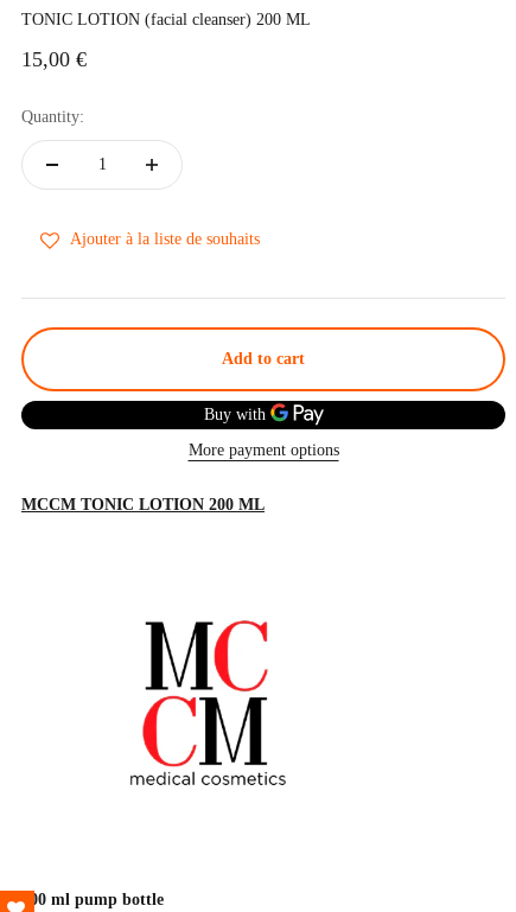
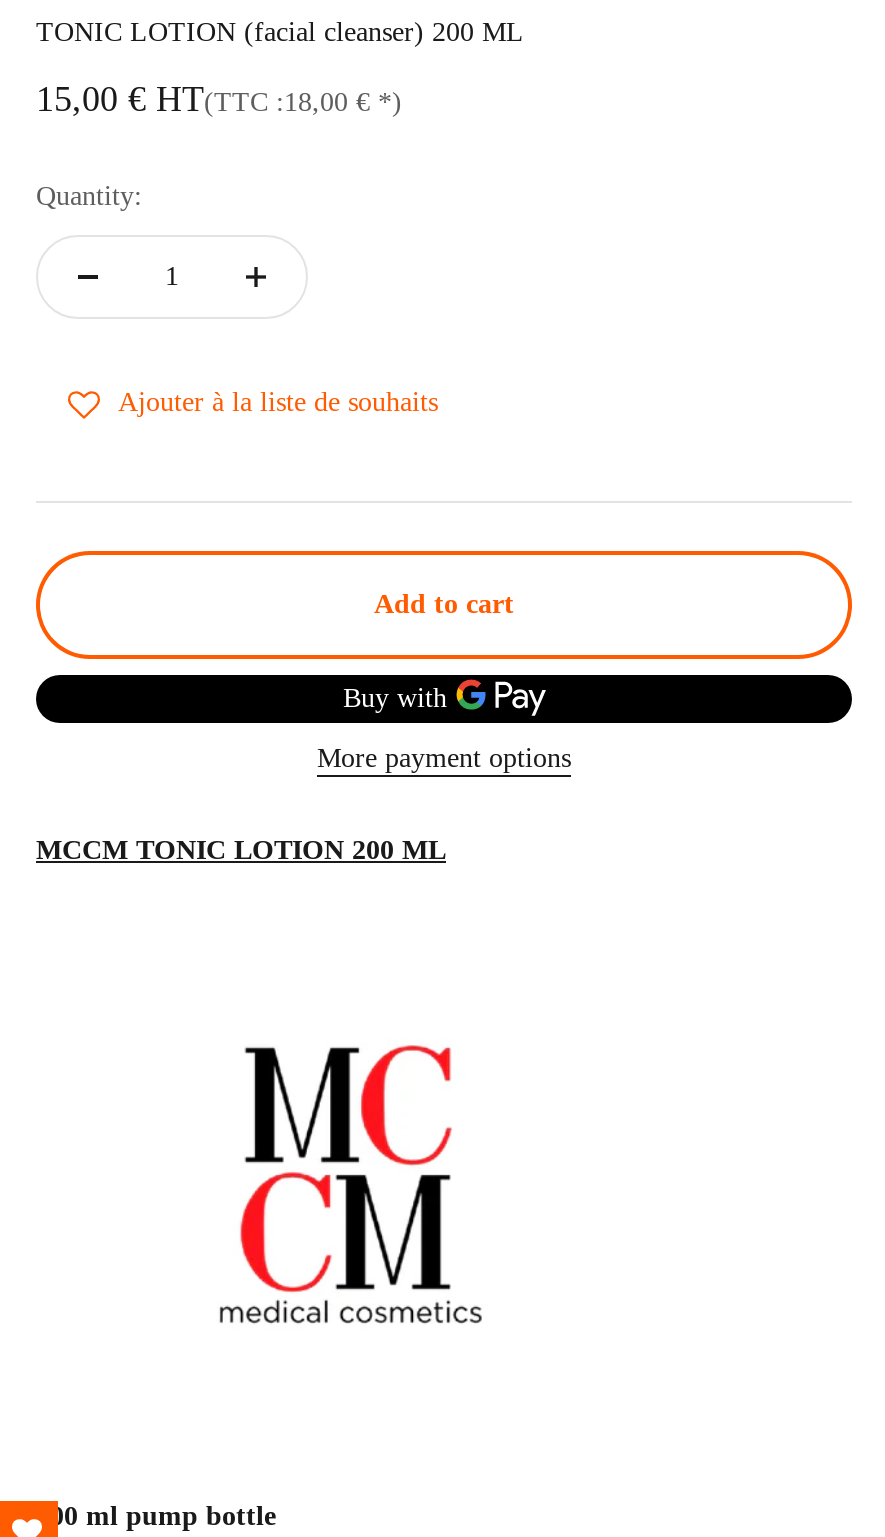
+ (TTC : 18,00 €*)
